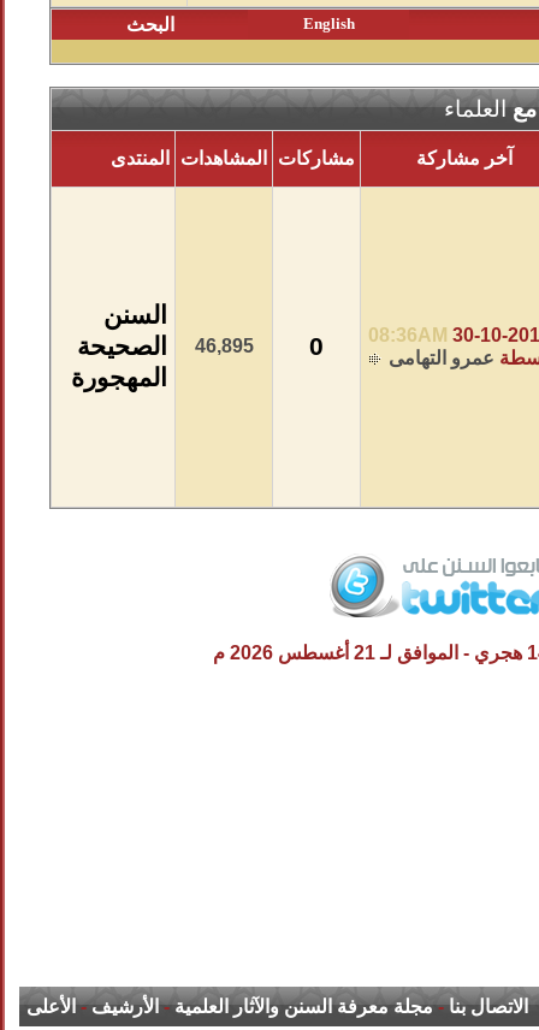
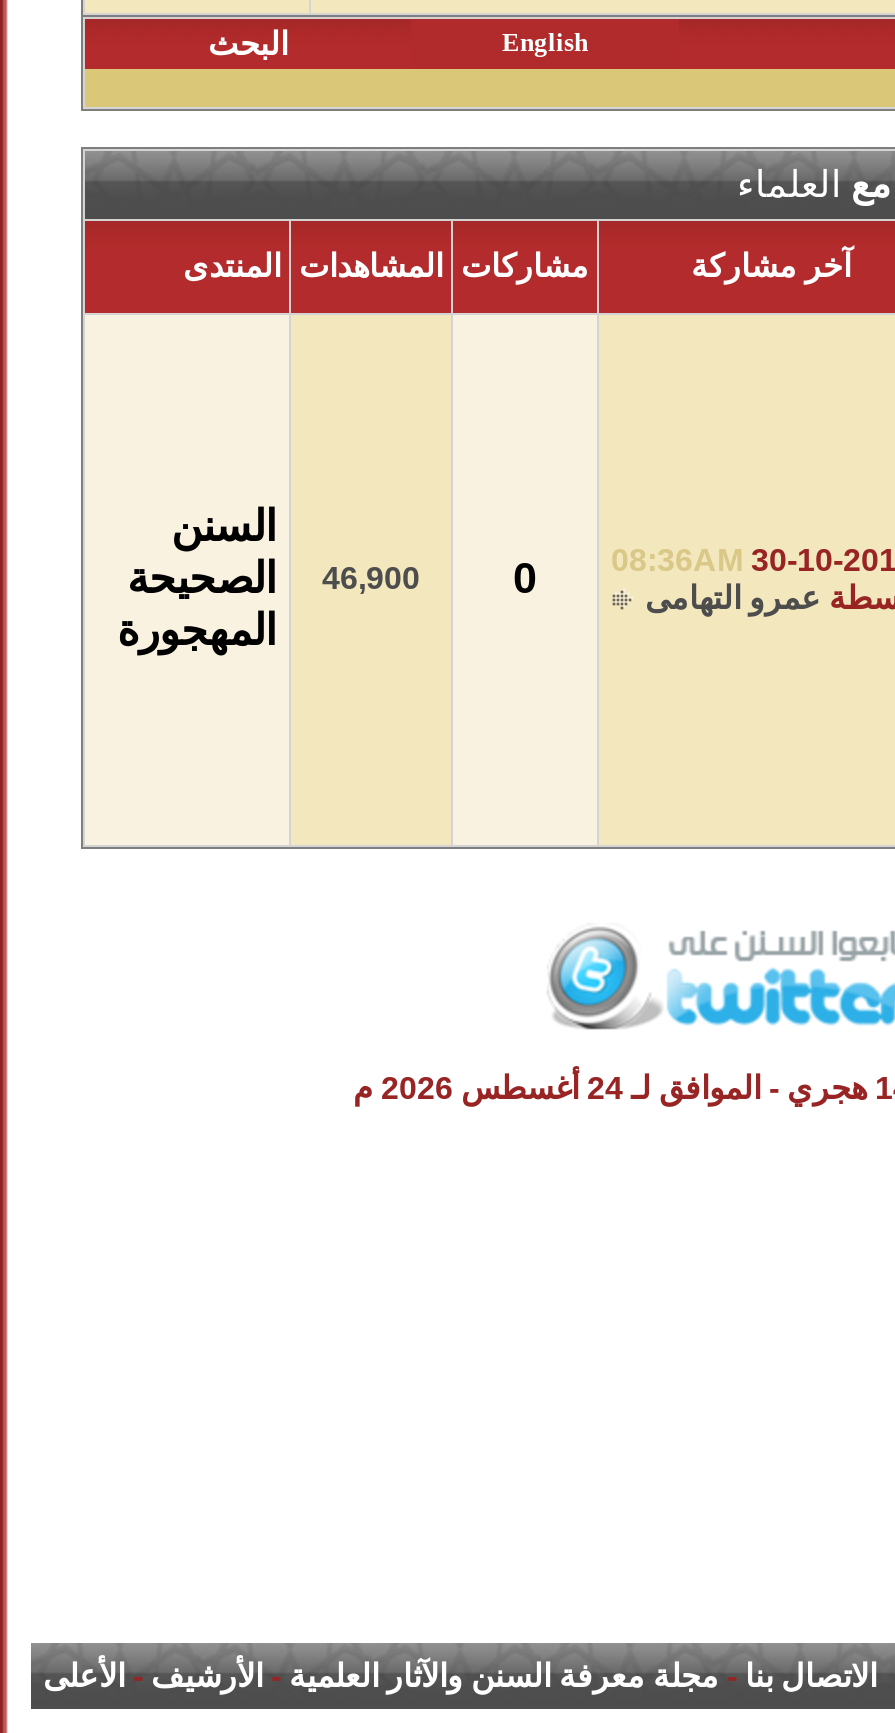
- 46,895 الصحيحة
+ 46,900 الصحيحة
